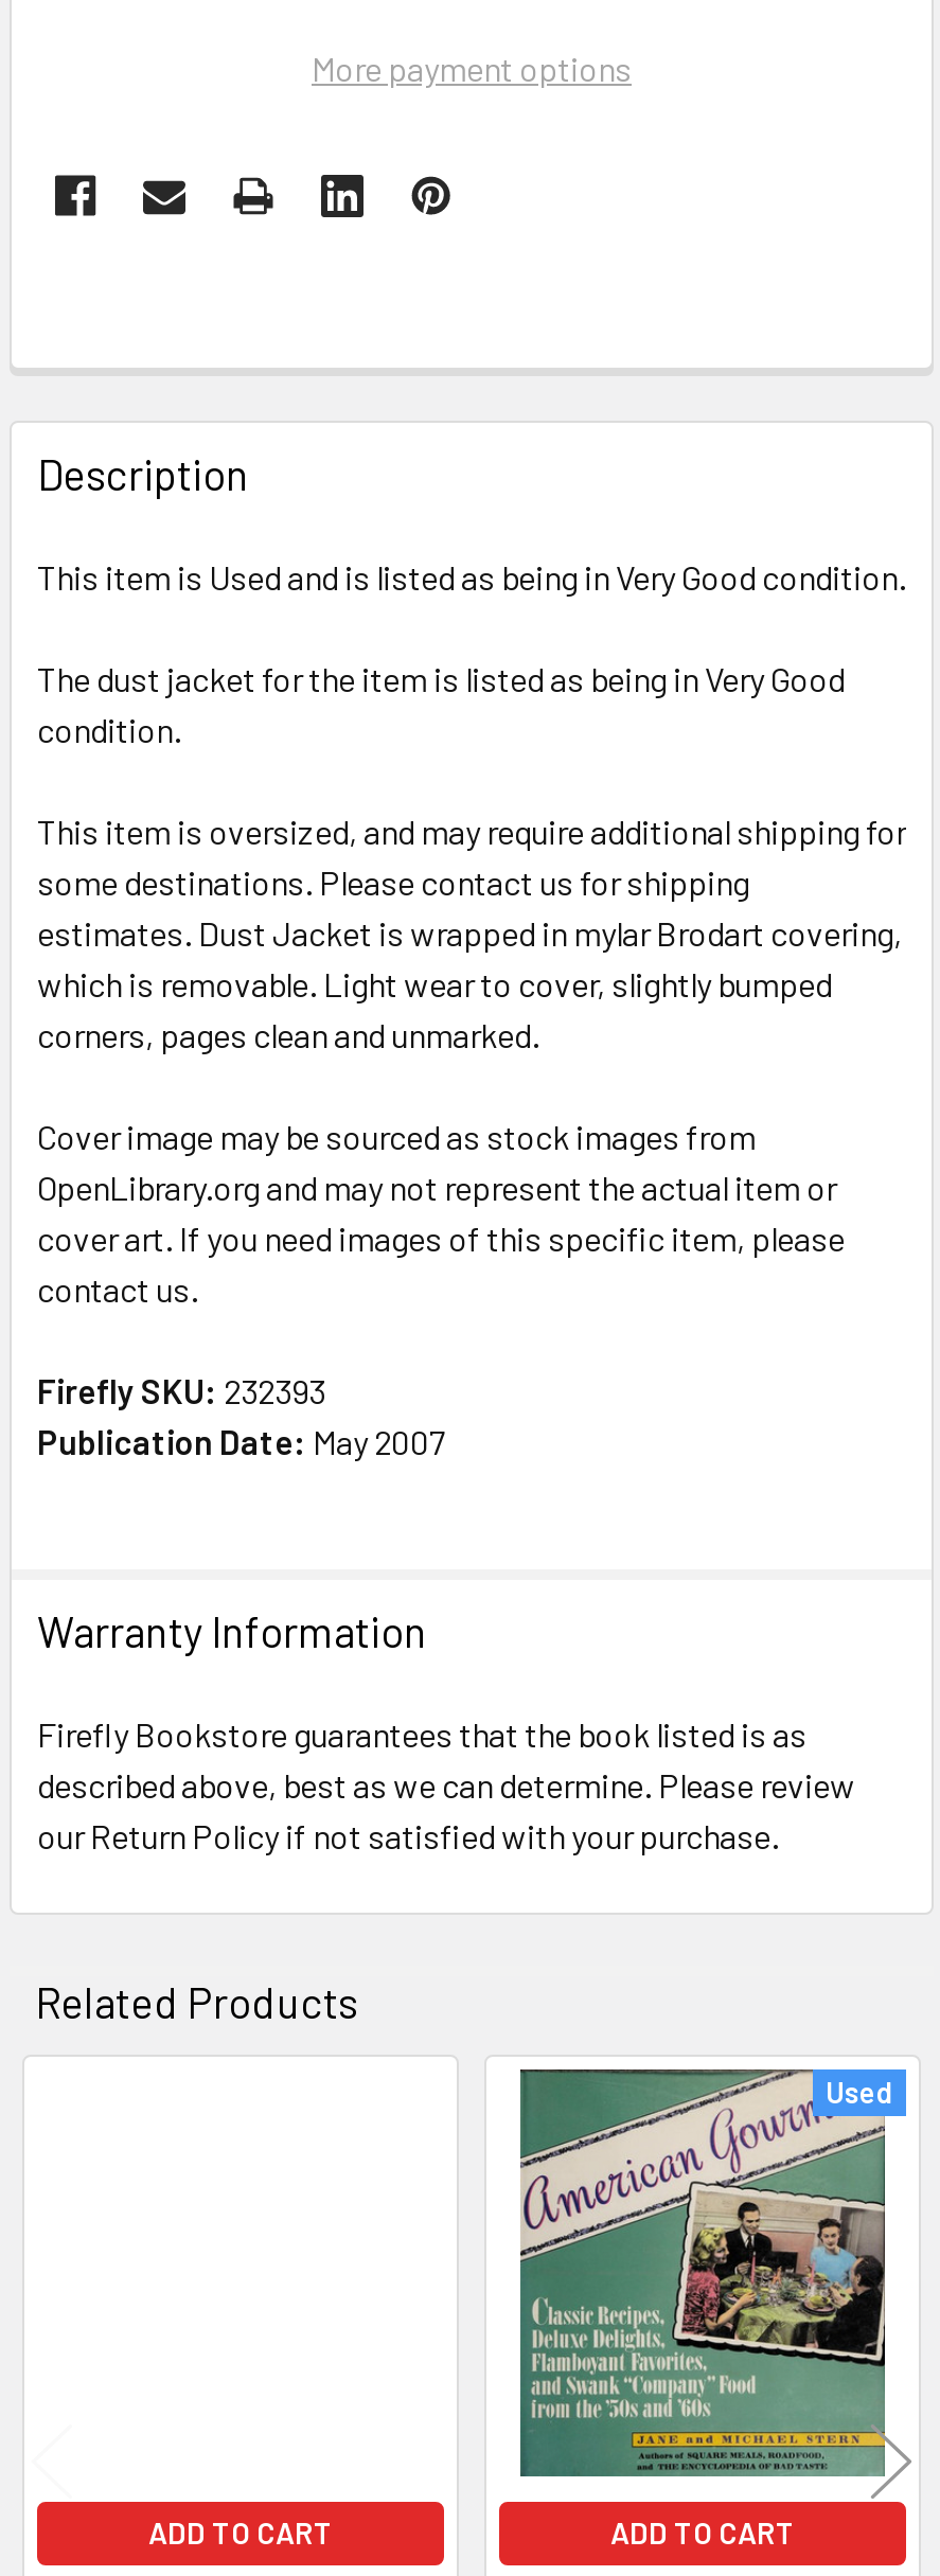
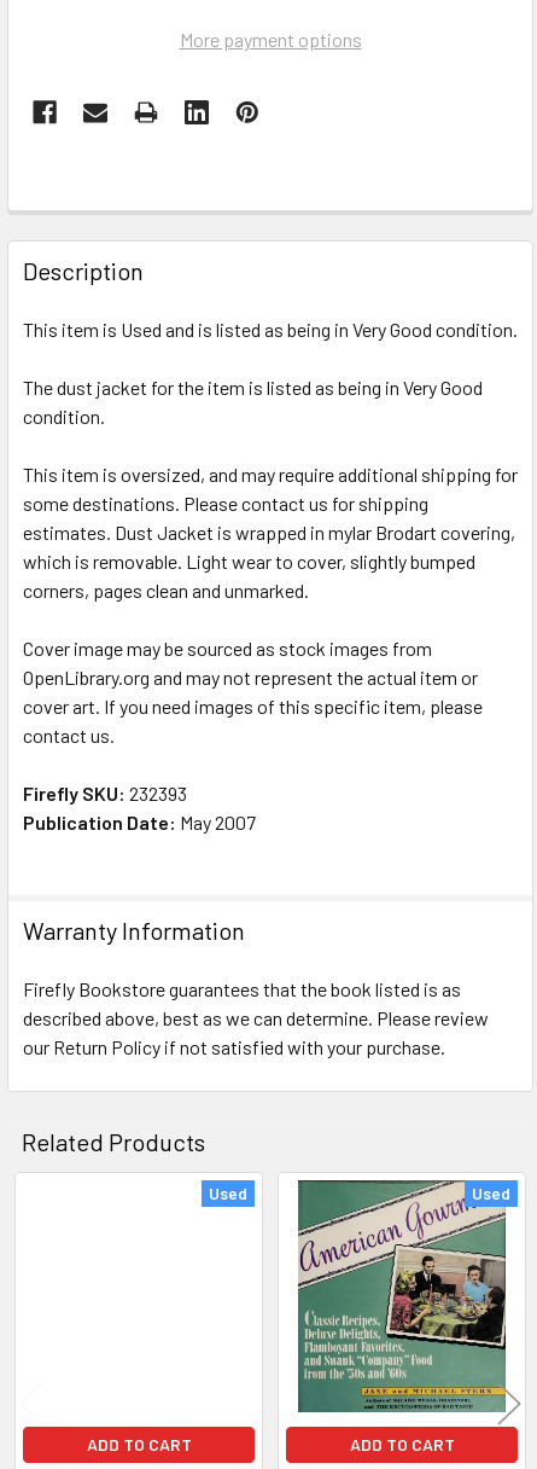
+ Used
